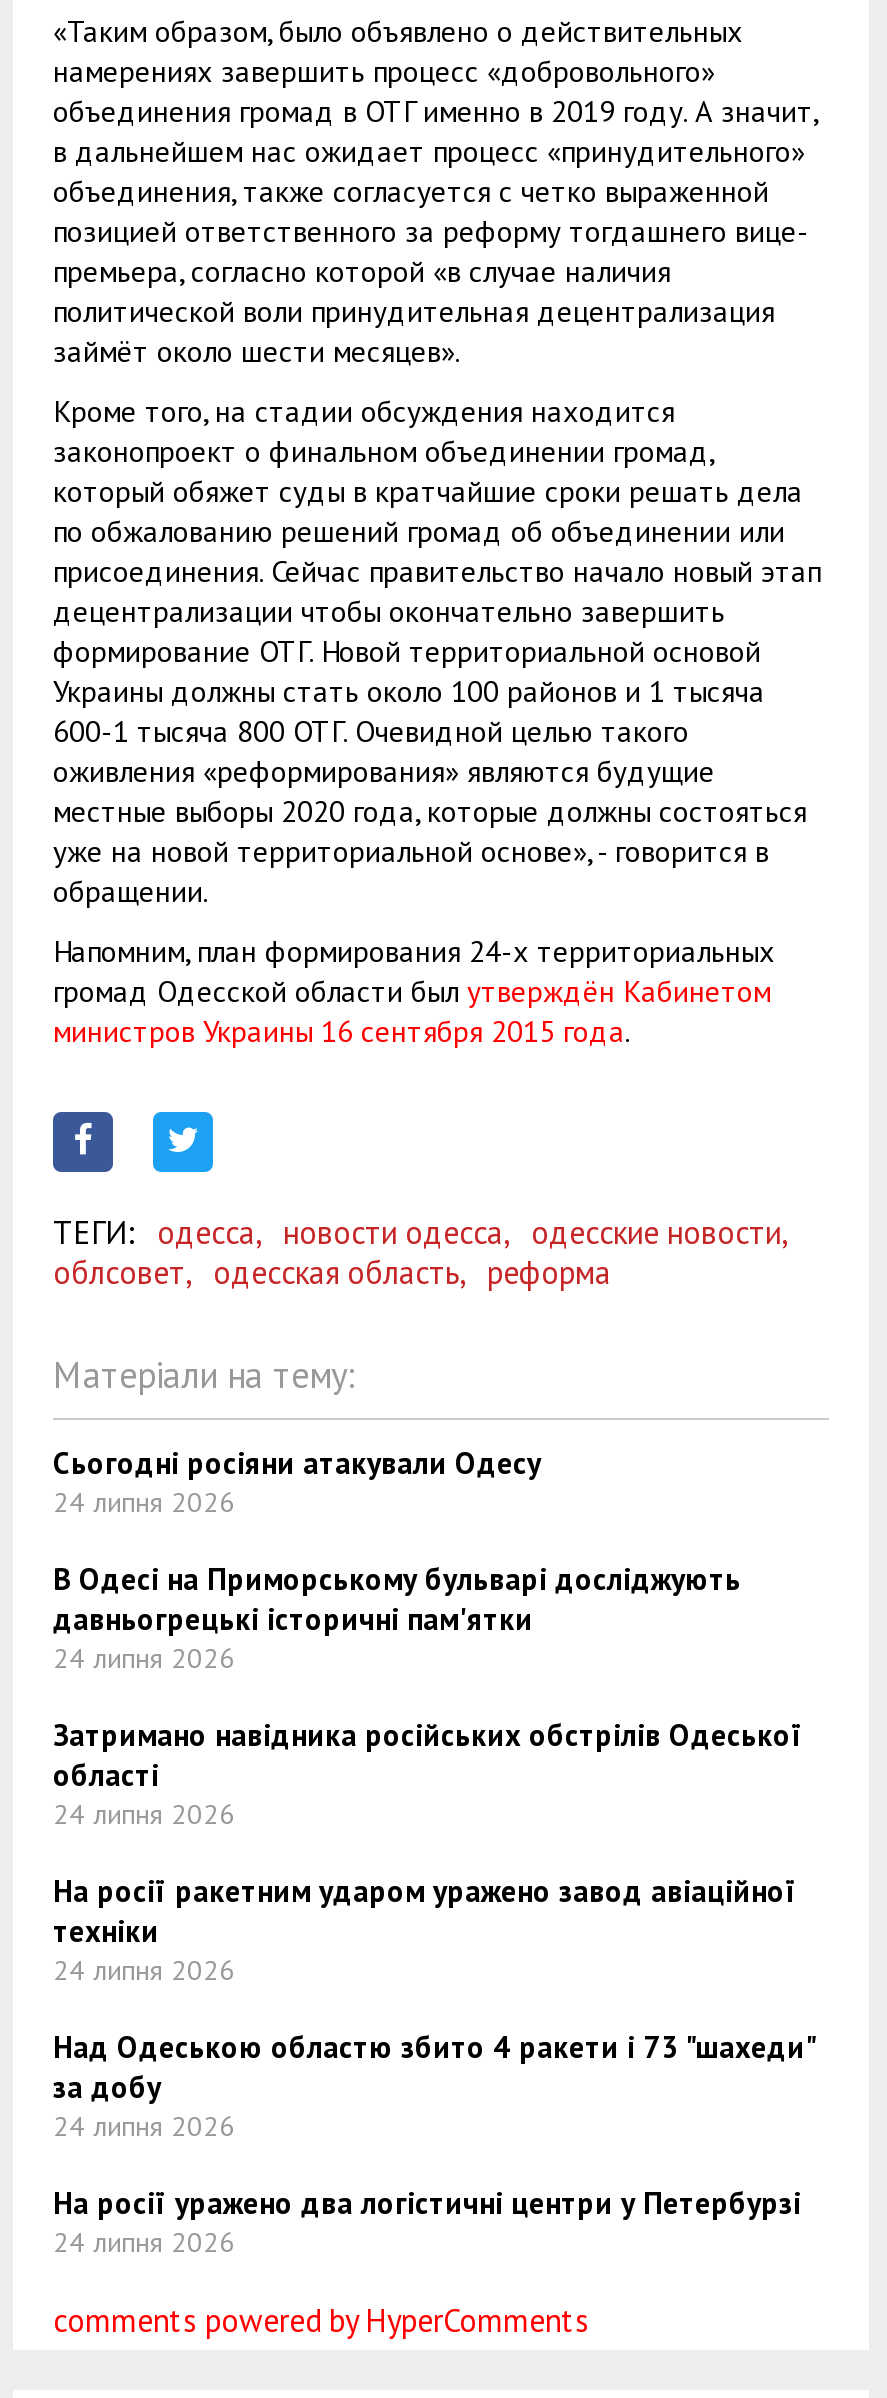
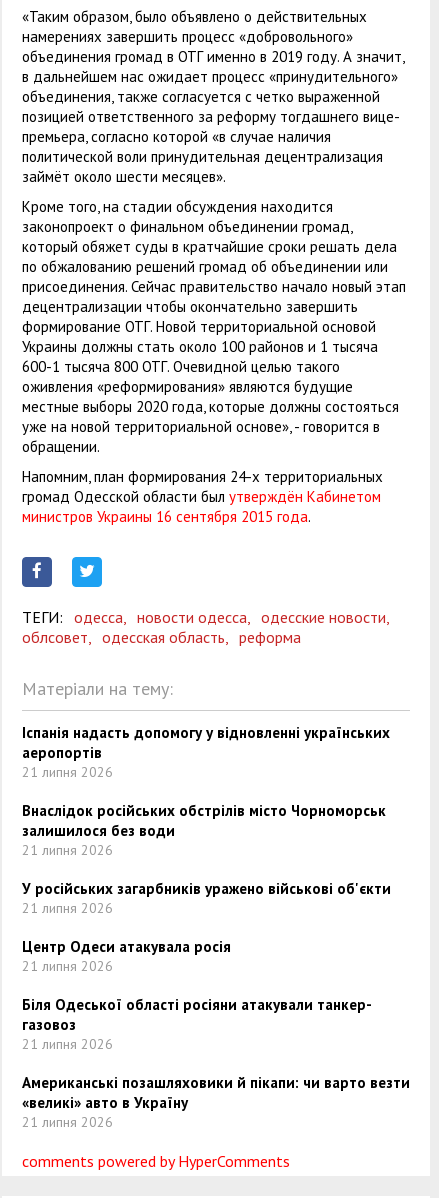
- Сьогодні росіяни атакували Одесу
- 24 липня 2026
+ Іспанія надасть допомогу у відновленні українських
+ аеропортів
+ 21 липня 2026

- В Одесі на Приморському бульварі досліджують
- давньогрецькі історичні пам'ятки
- 24 липня 2026
+ Внаслідок російських обстрілів місто Чорноморськ
+ залишилося без води
+ 21 липня 2026

- Затримано навідника російських обстрілів Одеської
- області
- 24 липня 2026
+ У російських загарбників уражено військові об'єкти
+ 21 липня 2026

- На росії ракетним ударом уражено завод авіаційної
- техніки
- 24 липня 2026
+ Центр Одеси атакувала росія
+ 21 липня 2026

- Над Одеською областю збито 4 ракети і 73 "шахеди"
- за добу
- 24 липня 2026
+ Біля Одеської області росіяни атакували танкер-
+ газовоз
+ 21 липня 2026

- На росії уражено два логістичні центри у Петербурзі
- 24 липня 2026
+ Американські позашляховики й пікапи: чи варто везти
+ «великі» авто в Україну
+ 21 липня 2026
